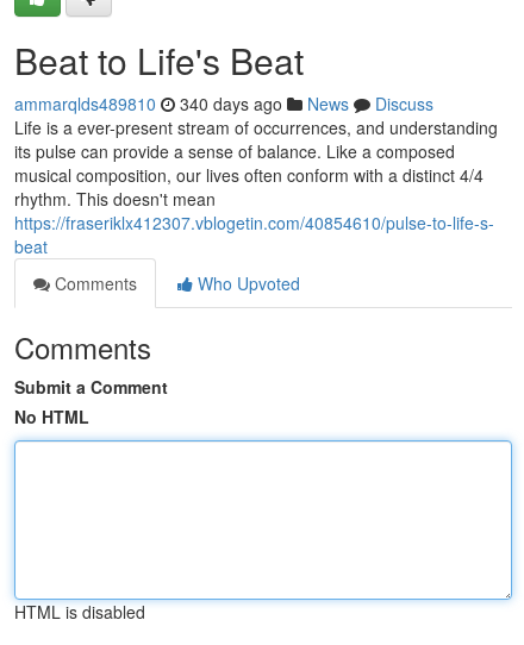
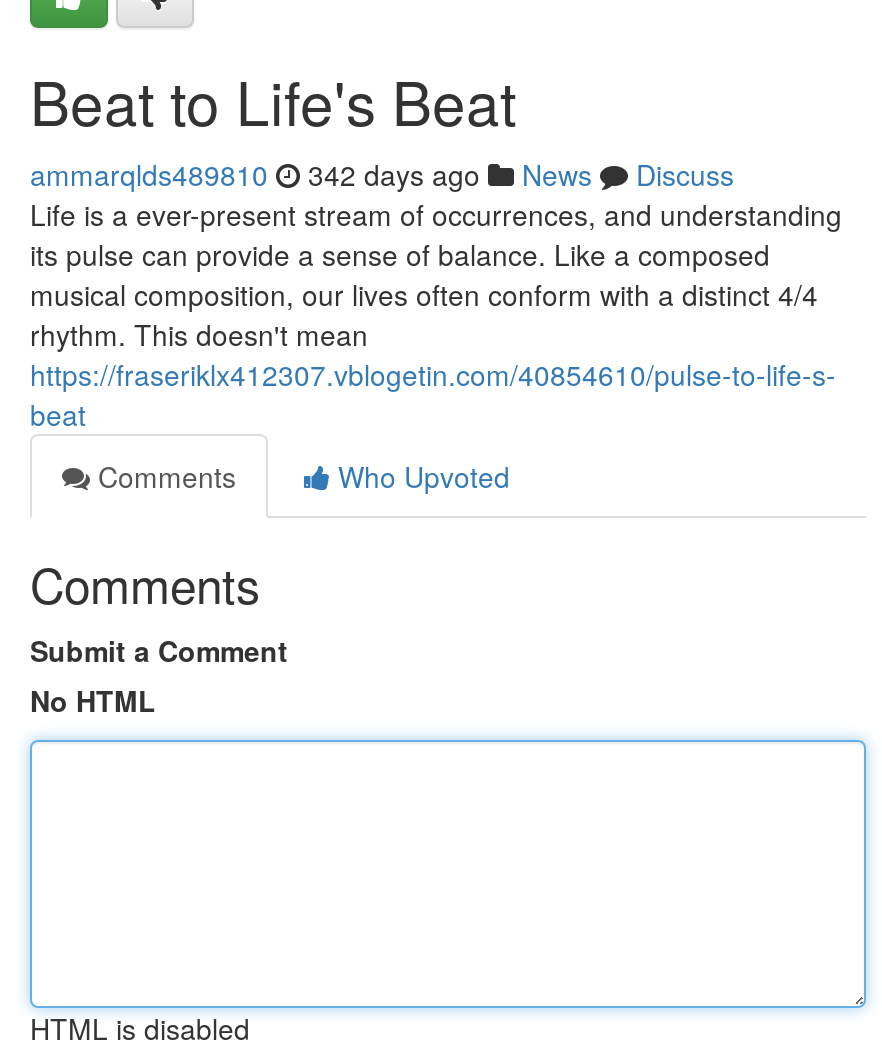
- ammarqlds489810 340 days ago News Discuss
+ ammarqlds489810 342 days ago News Discuss
